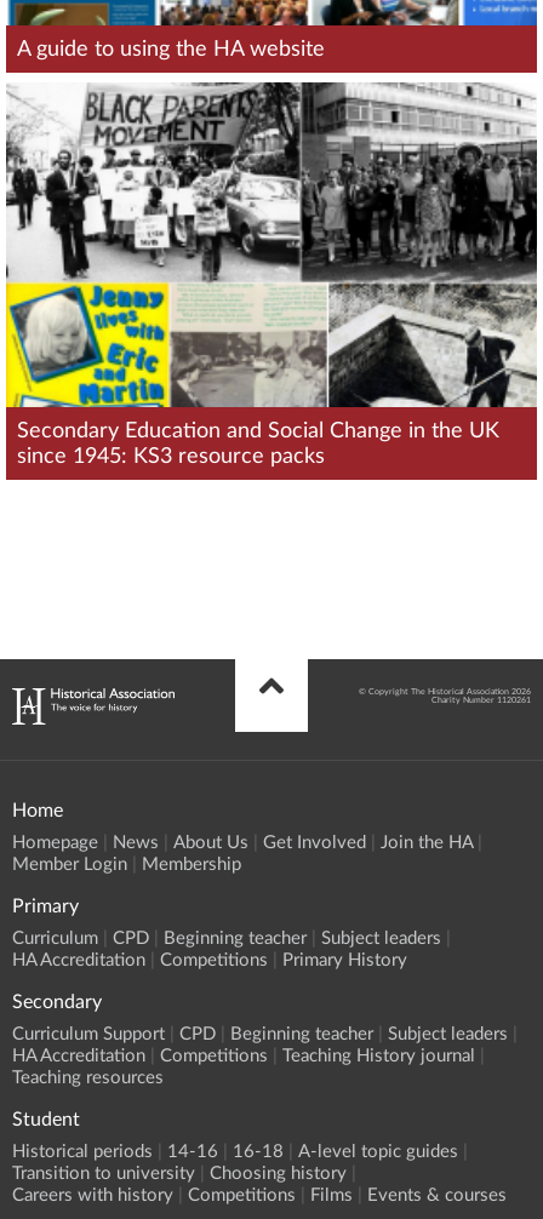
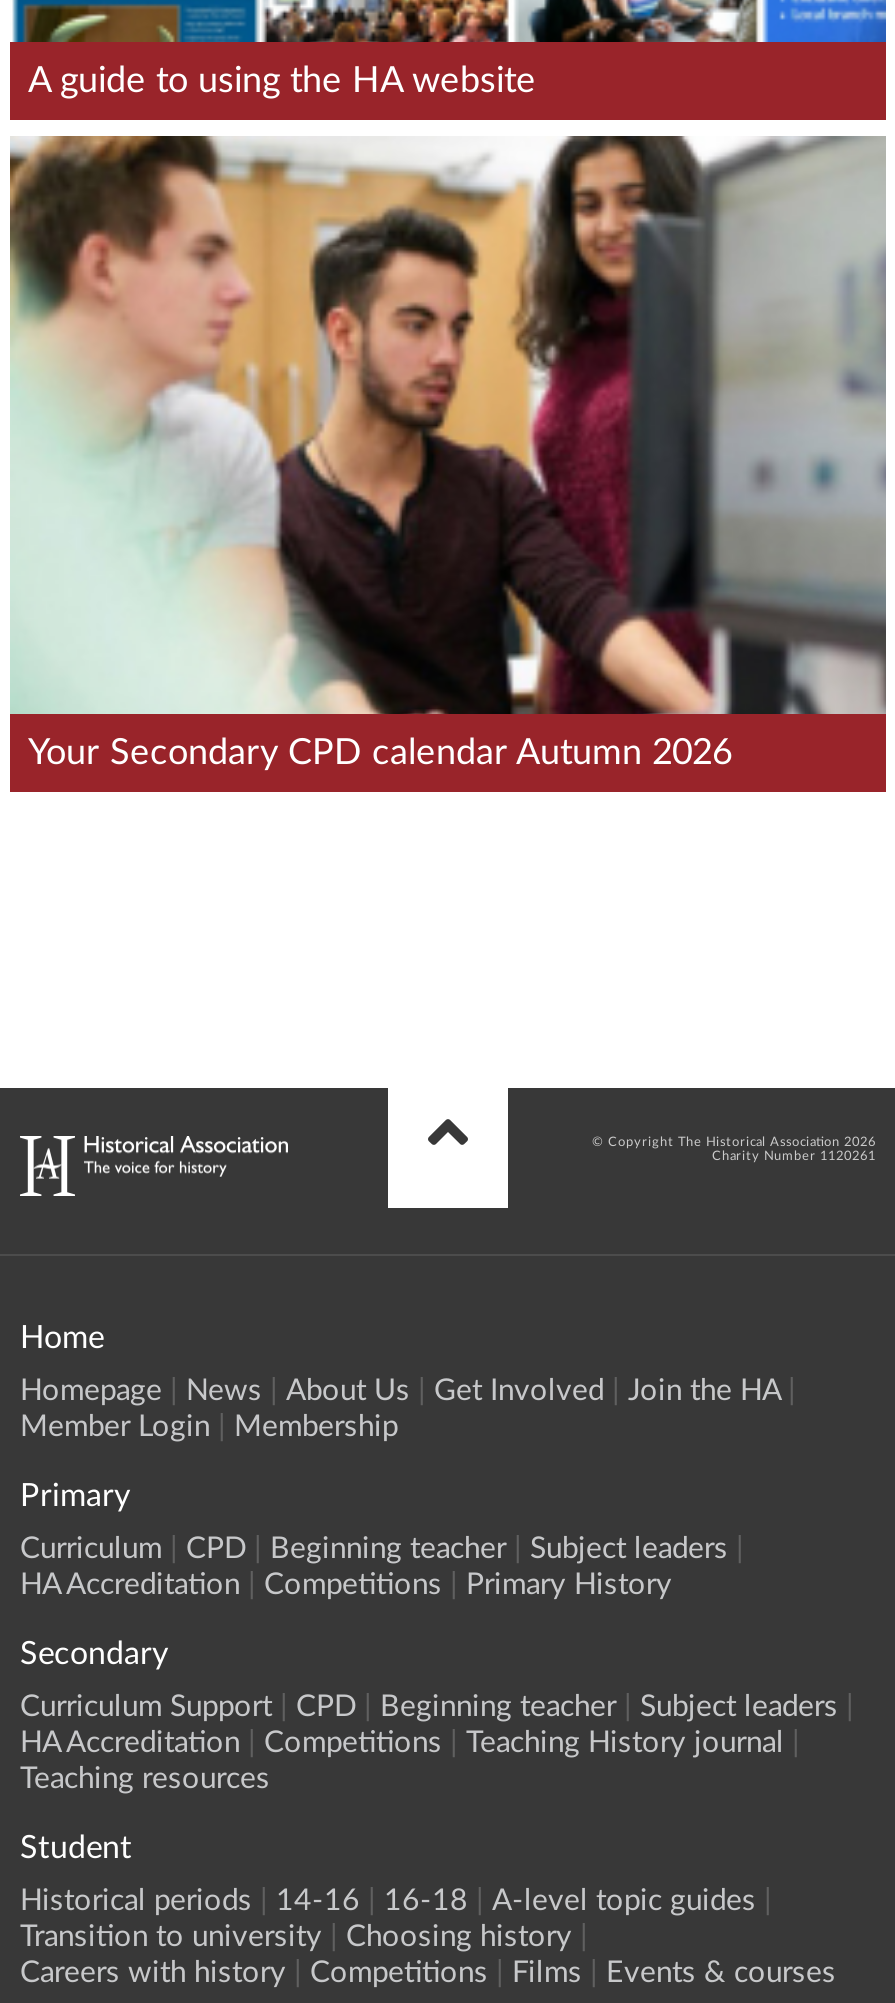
- [image]
- Secondary Education and Social Change in the UK
- since 1945: KS3 resource packs
+ [image]
+ Your Secondary CPD calendar Autumn 2026
